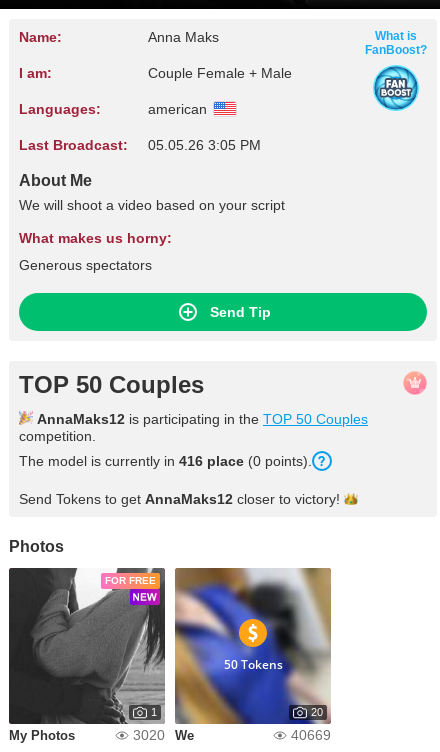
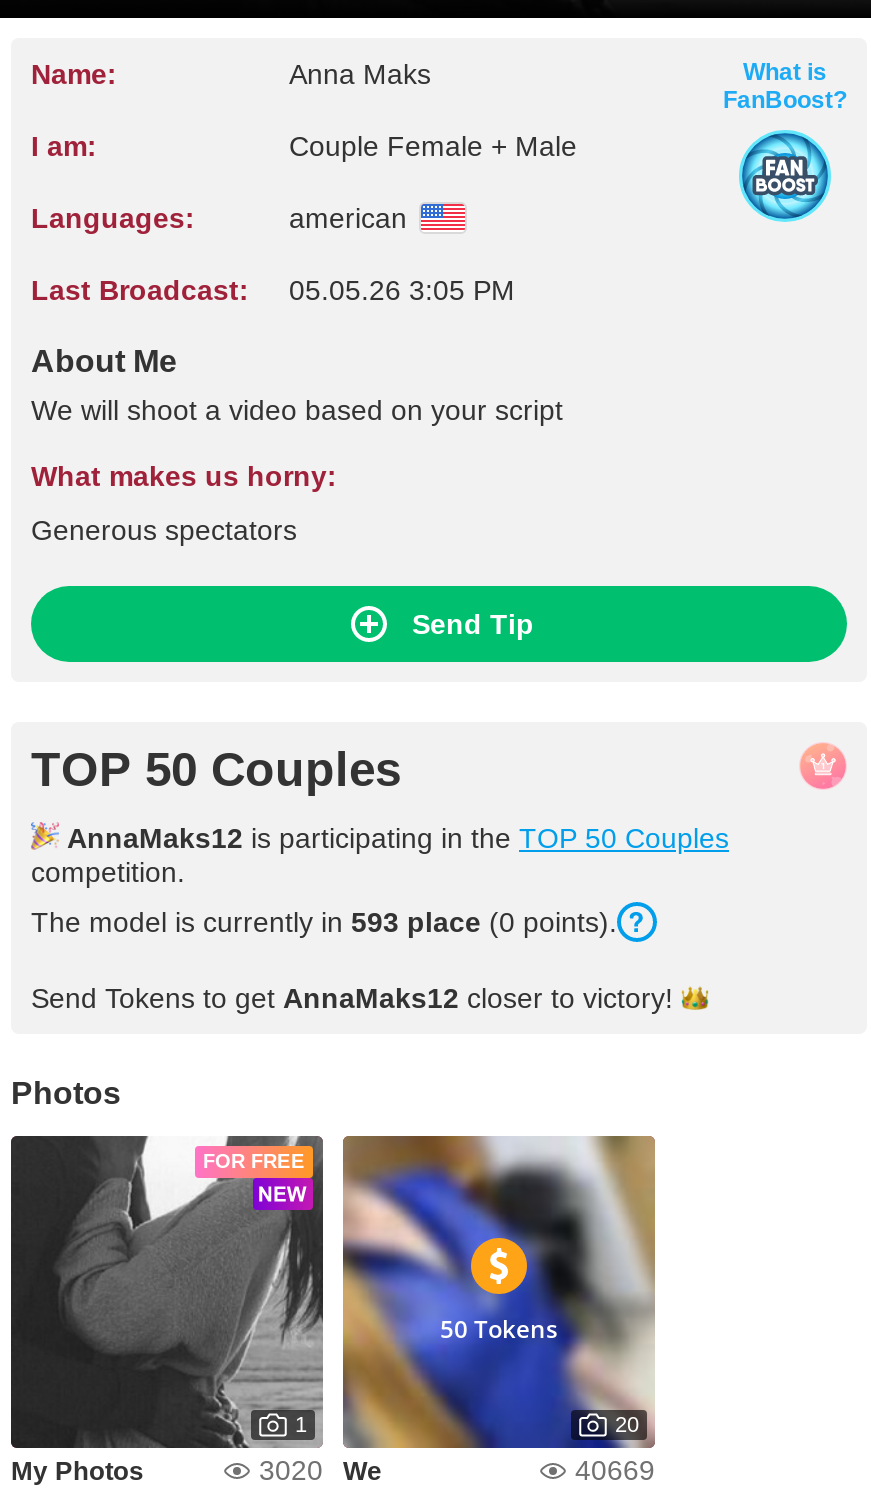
- The model is currently in 416 place (0 points).
+ The model is currently in 593 place (0 points).
